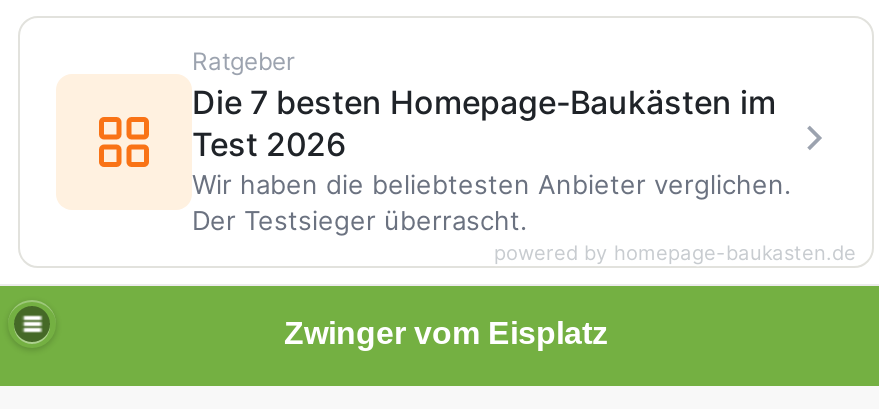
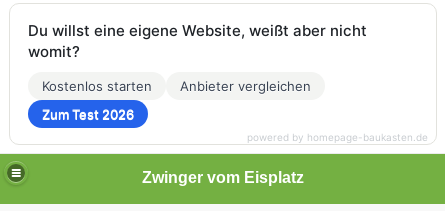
- Ratgeber
- Die 7 besten Homepage-Baukästen im
- Test 2026
- Wir haben die beliebtesten Anbieter verglichen.
- Der Testsieger überrascht.
+ Du willst eine eigene Website, weißt aber nicht
+ womit?
+ Kostenlos starten
+ Anbieter vergleichen
+ Zum Test 2026
